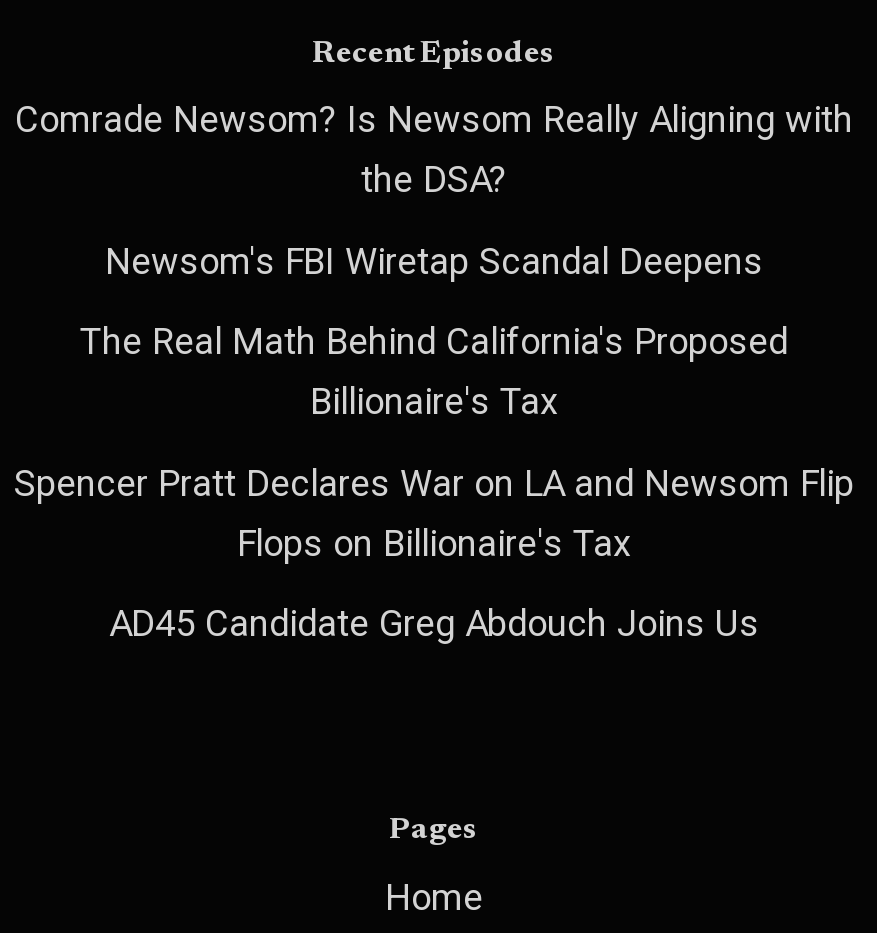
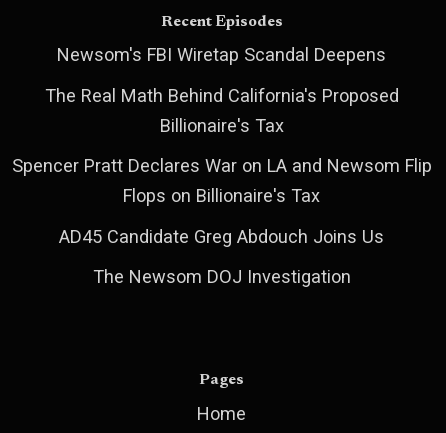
- Comrade Newsom? Is Newsom Really Aligning with
- the DSA?

moved up: Newsom's FBI Wiretap Scandal Deepens | The Real Math Behind California's Proposed | Billionaire's Tax | Spencer Pratt Declares War on LA and Newsom Flip | Flops on Billionaire's Tax | AD45 Candidate Greg Abdouch Joins Us

+ The Newsom DOJ Investigation
